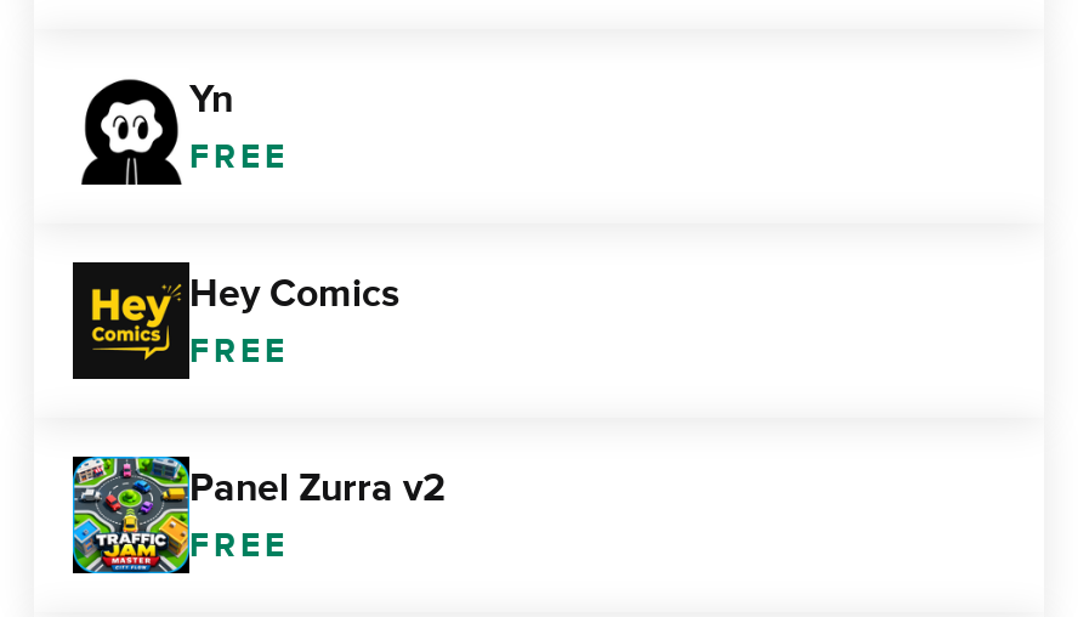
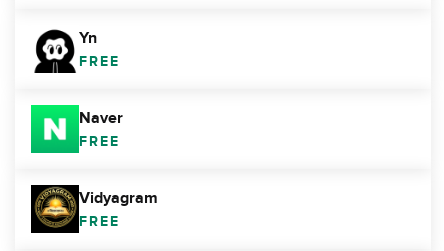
- [image]
- Hey Comics
+ [image]
+ Naver

- [image]
- Panel Zurra v2
+ [image]
+ Vidyagram
